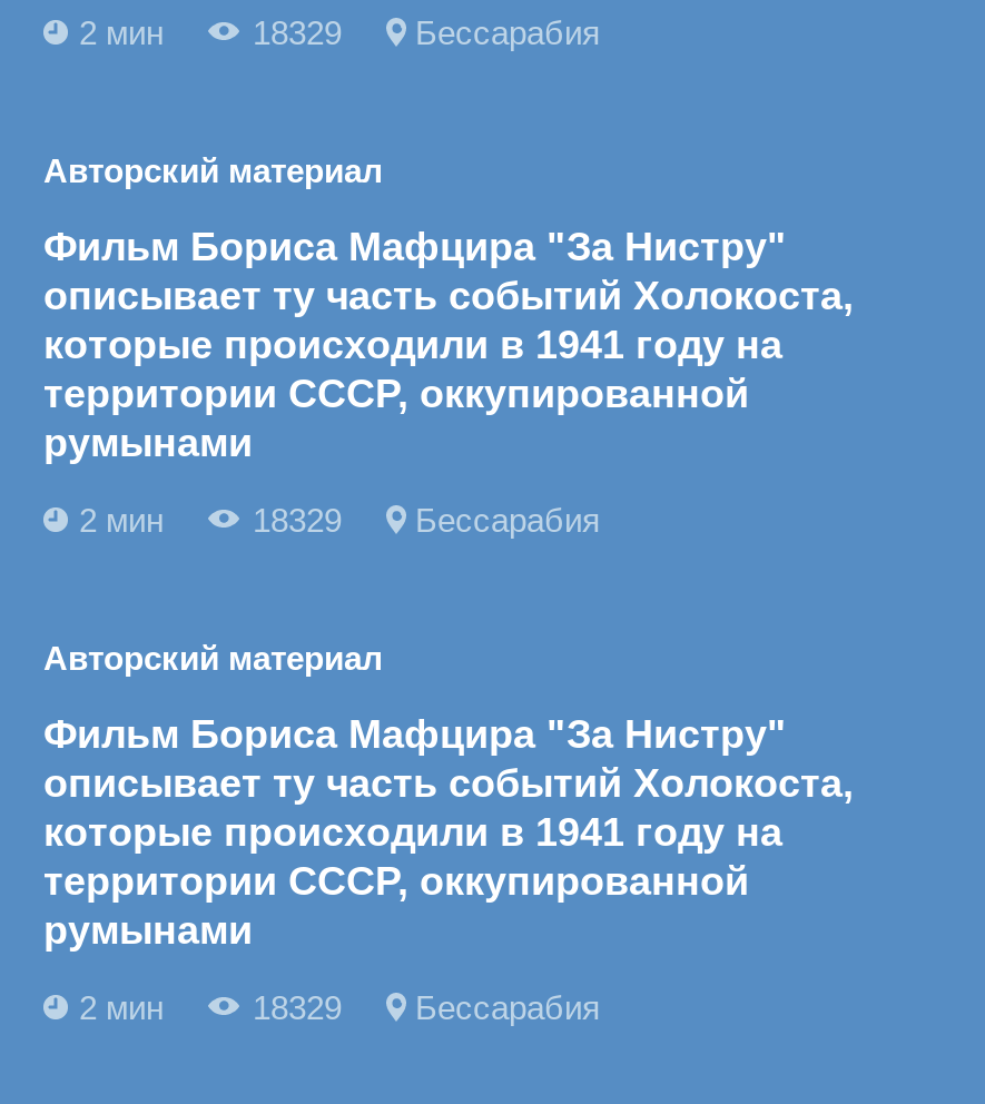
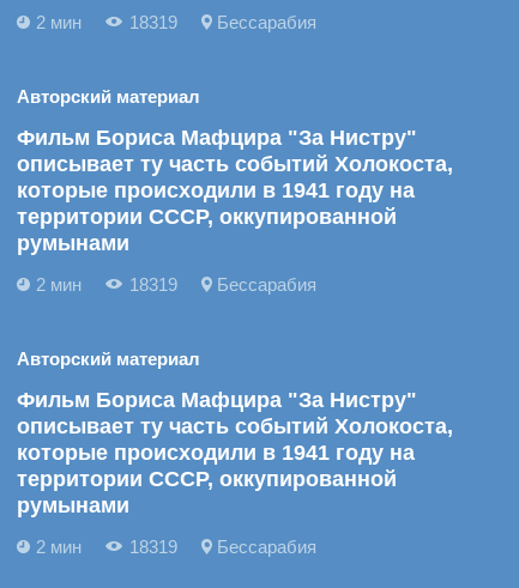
- 18329 Бессарабия
+ 18319 Бессарабия

- 18329 Бессарабия
+ 18319 Бессарабия

- 18329 Бессарабия
+ 18319 Бессарабия
